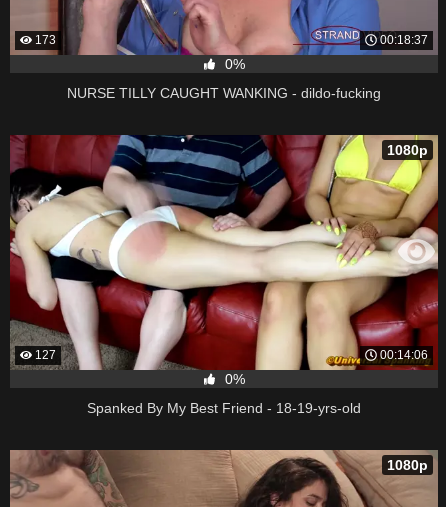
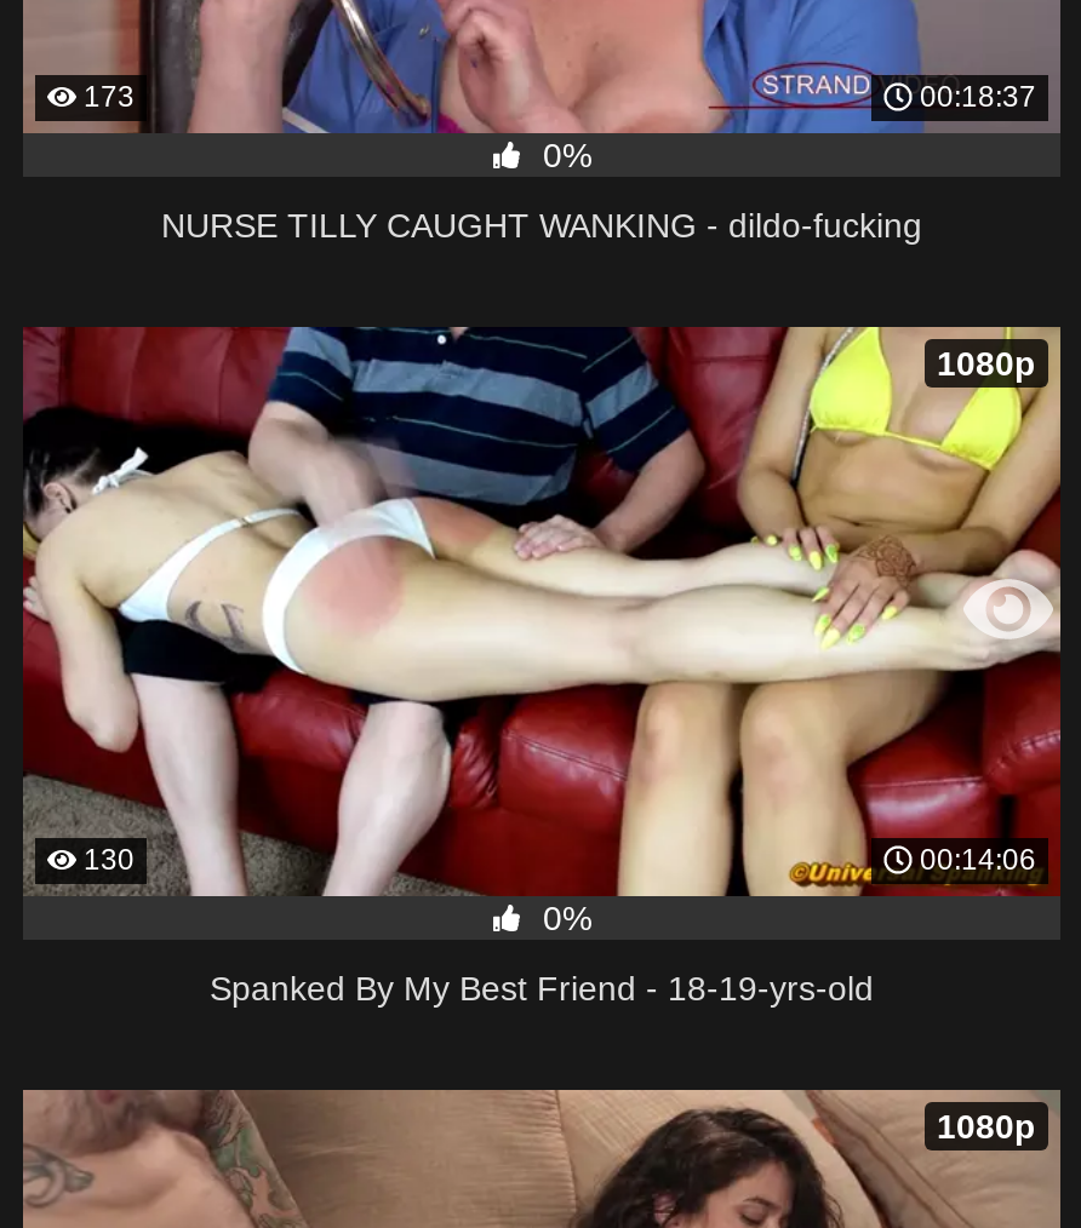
- 127
+ 130
